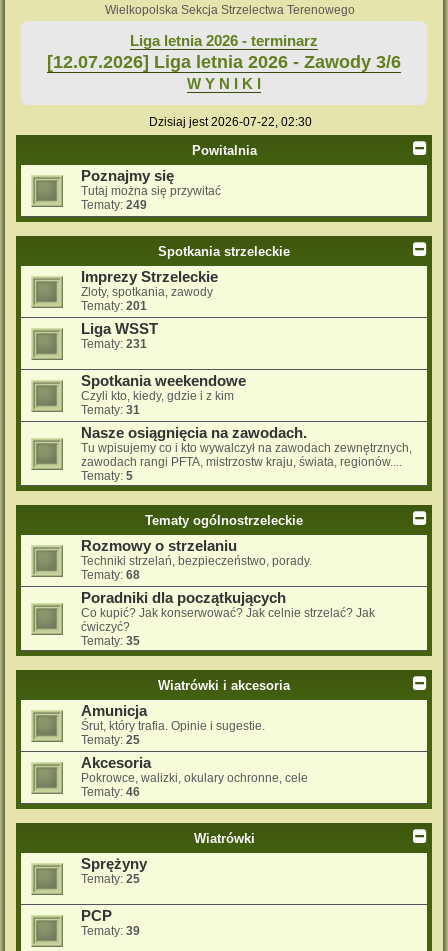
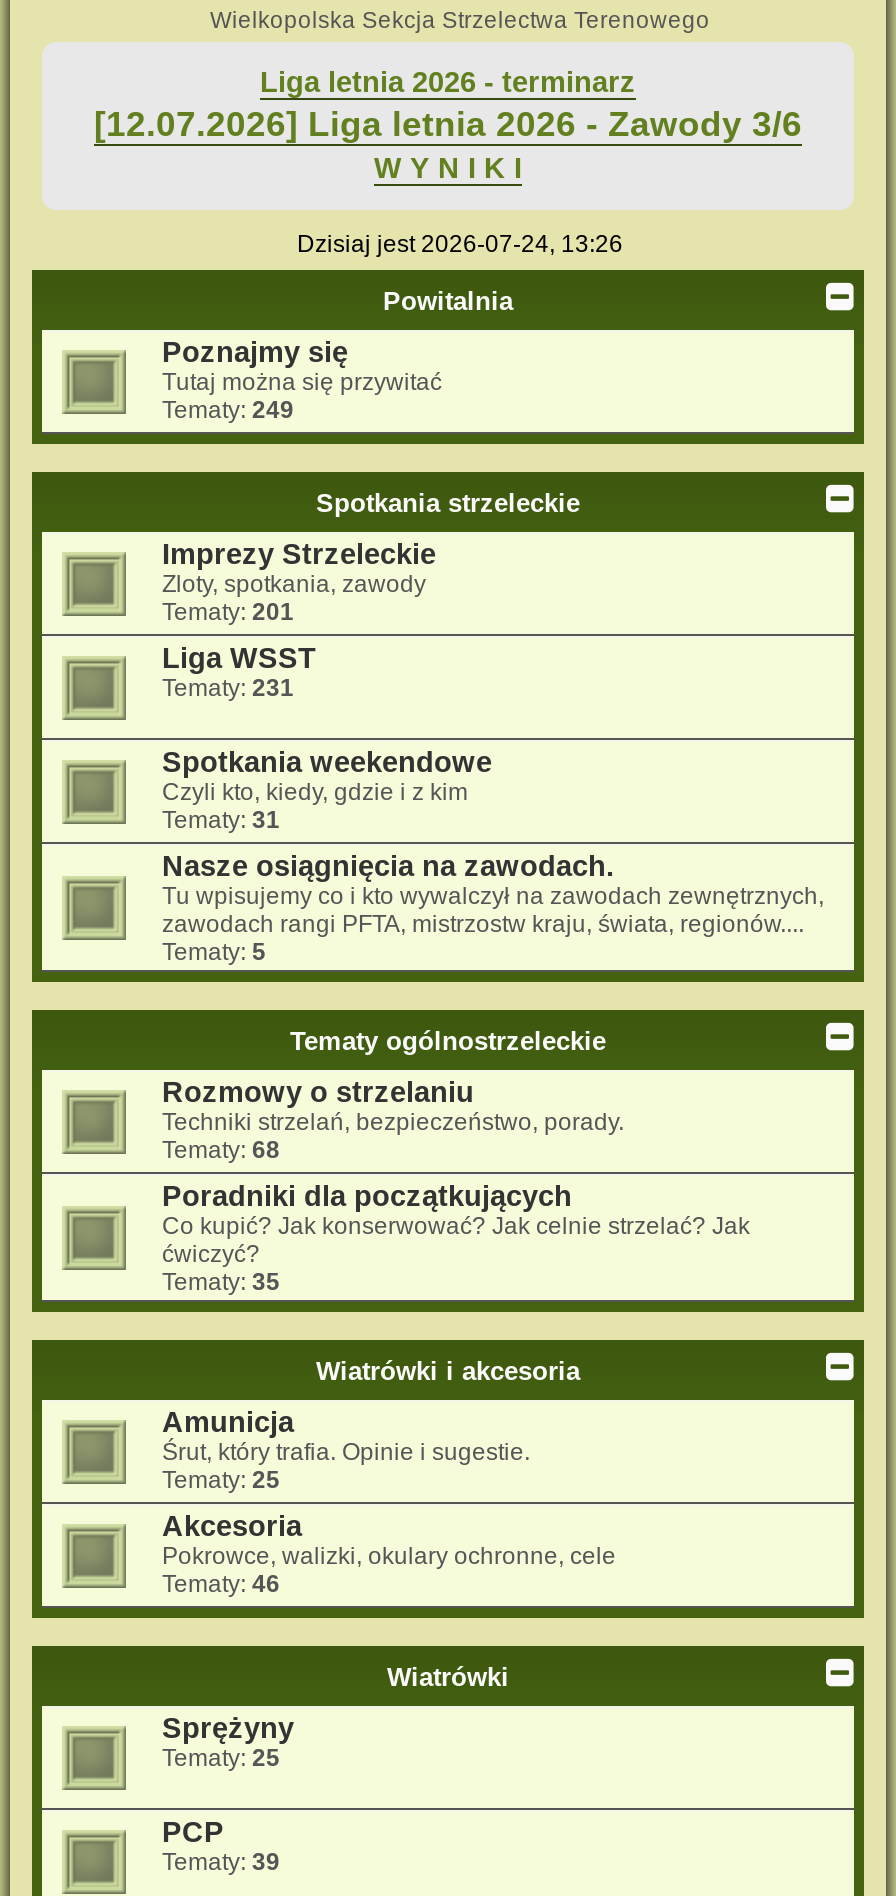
- Dzisiaj jest 2026-07-22, 02:30
+ Dzisiaj jest 2026-07-24, 13:26
